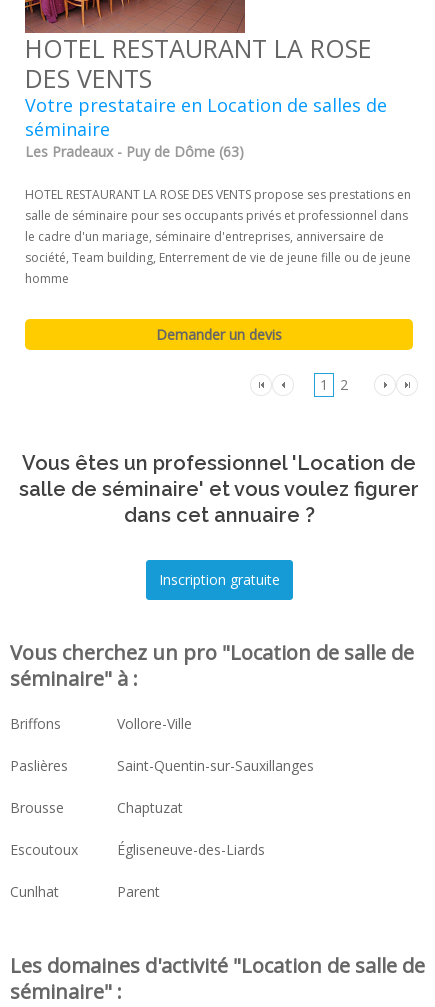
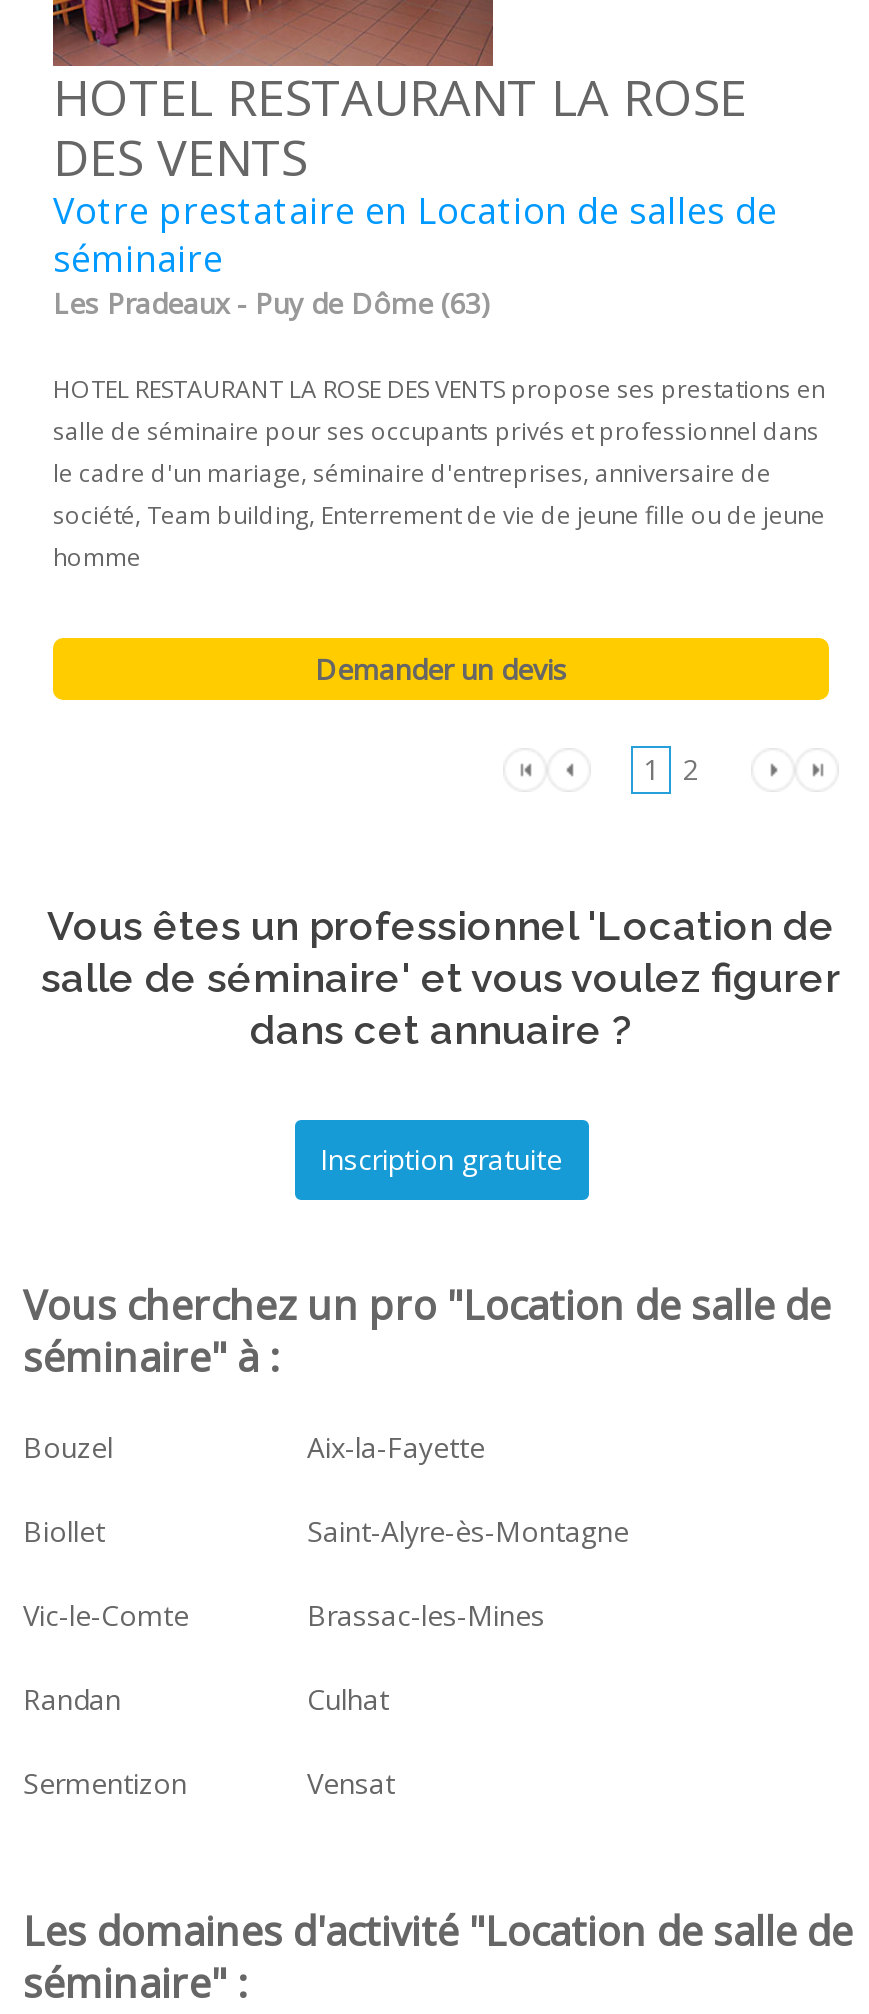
- Briffons
- Vollore-Ville
+ Bouzel
+ Aix-la-Fayette

- Paslières
- Saint-Quentin-sur-Sauxillanges
+ Biollet
+ Saint-Alyre-ès-Montagne

- Brousse
- Chaptuzat
+ Vic-le-Comte
+ Brassac-les-Mines

- Escoutoux
- Égliseneuve-des-Liards
+ Randan
+ Culhat

- Cunlhat
- Parent
+ Sermentizon
+ Vensat
